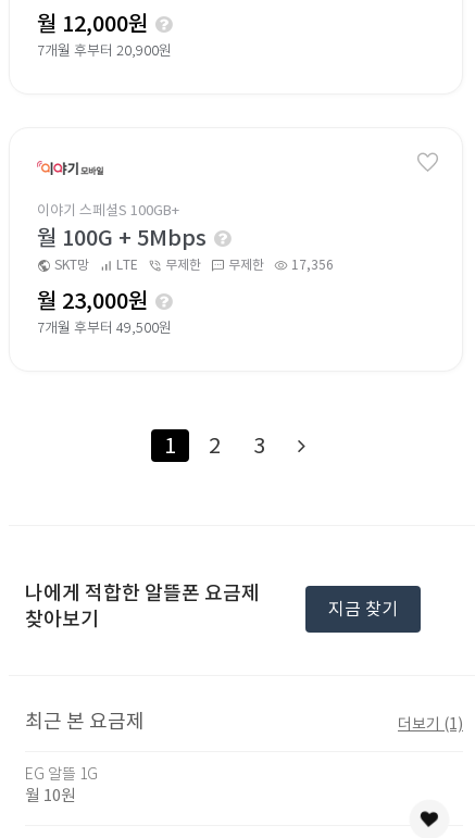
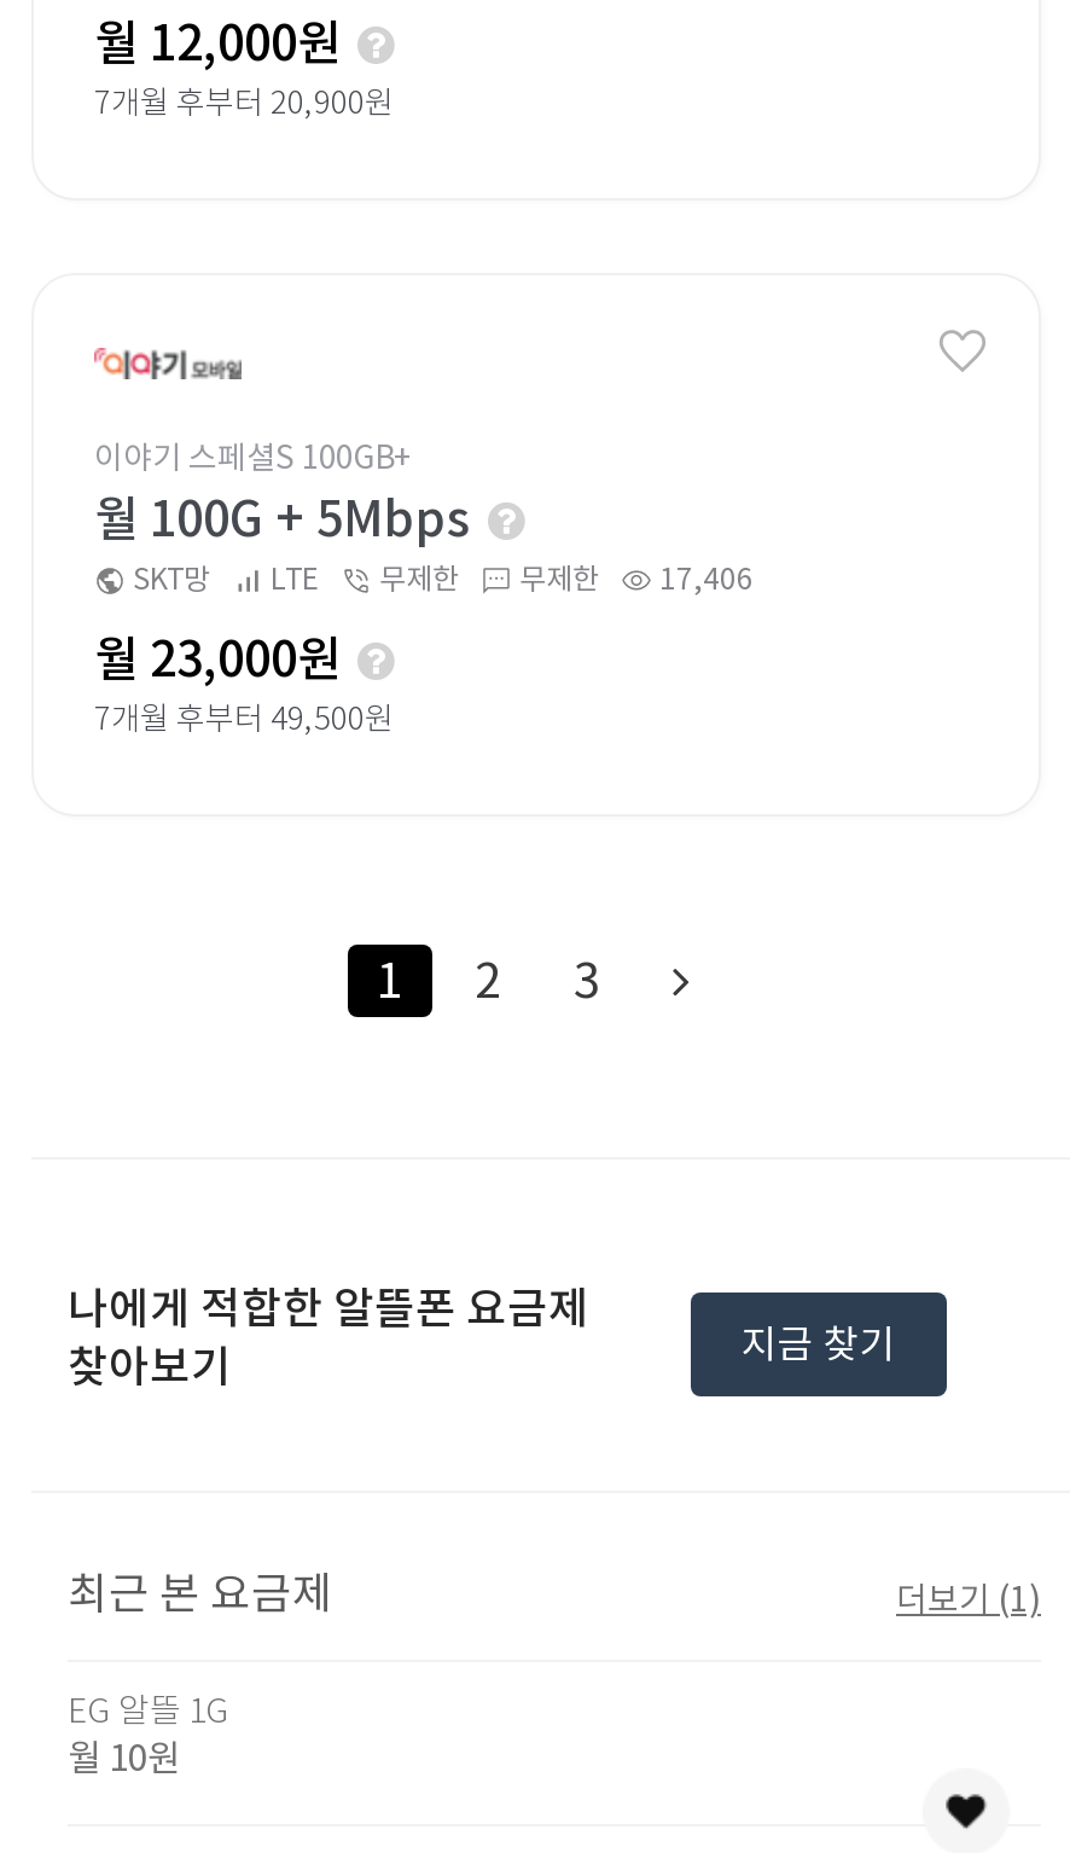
- SKT망 LTE 무제한 무제한 17,356
+ SKT망 LTE 무제한 무제한 17,406
